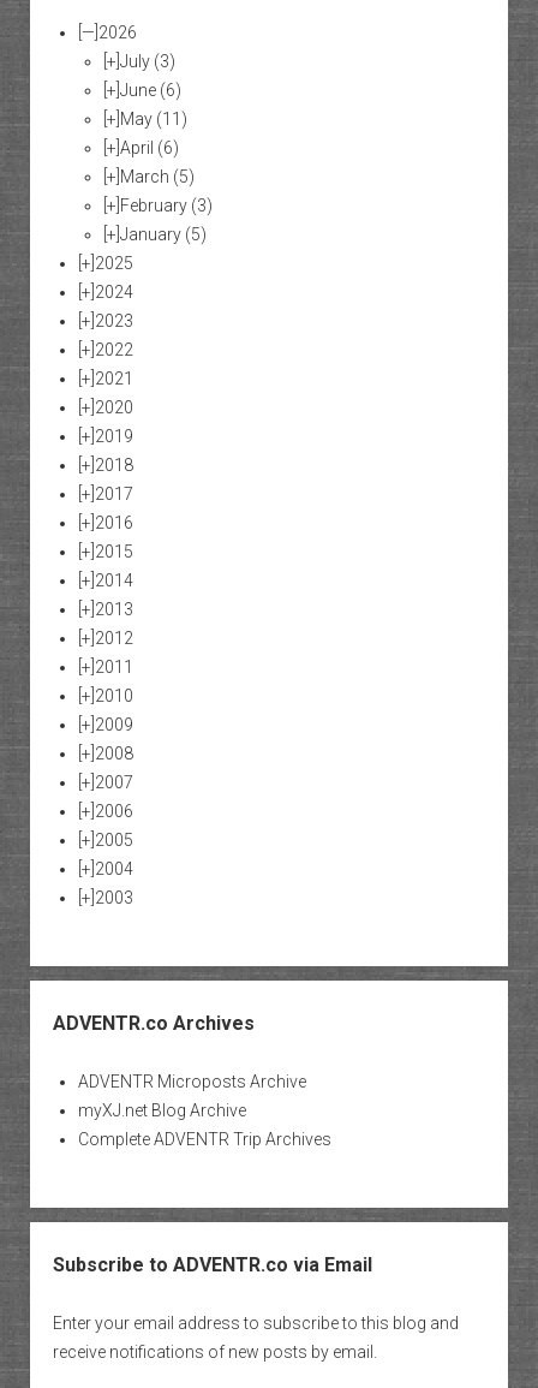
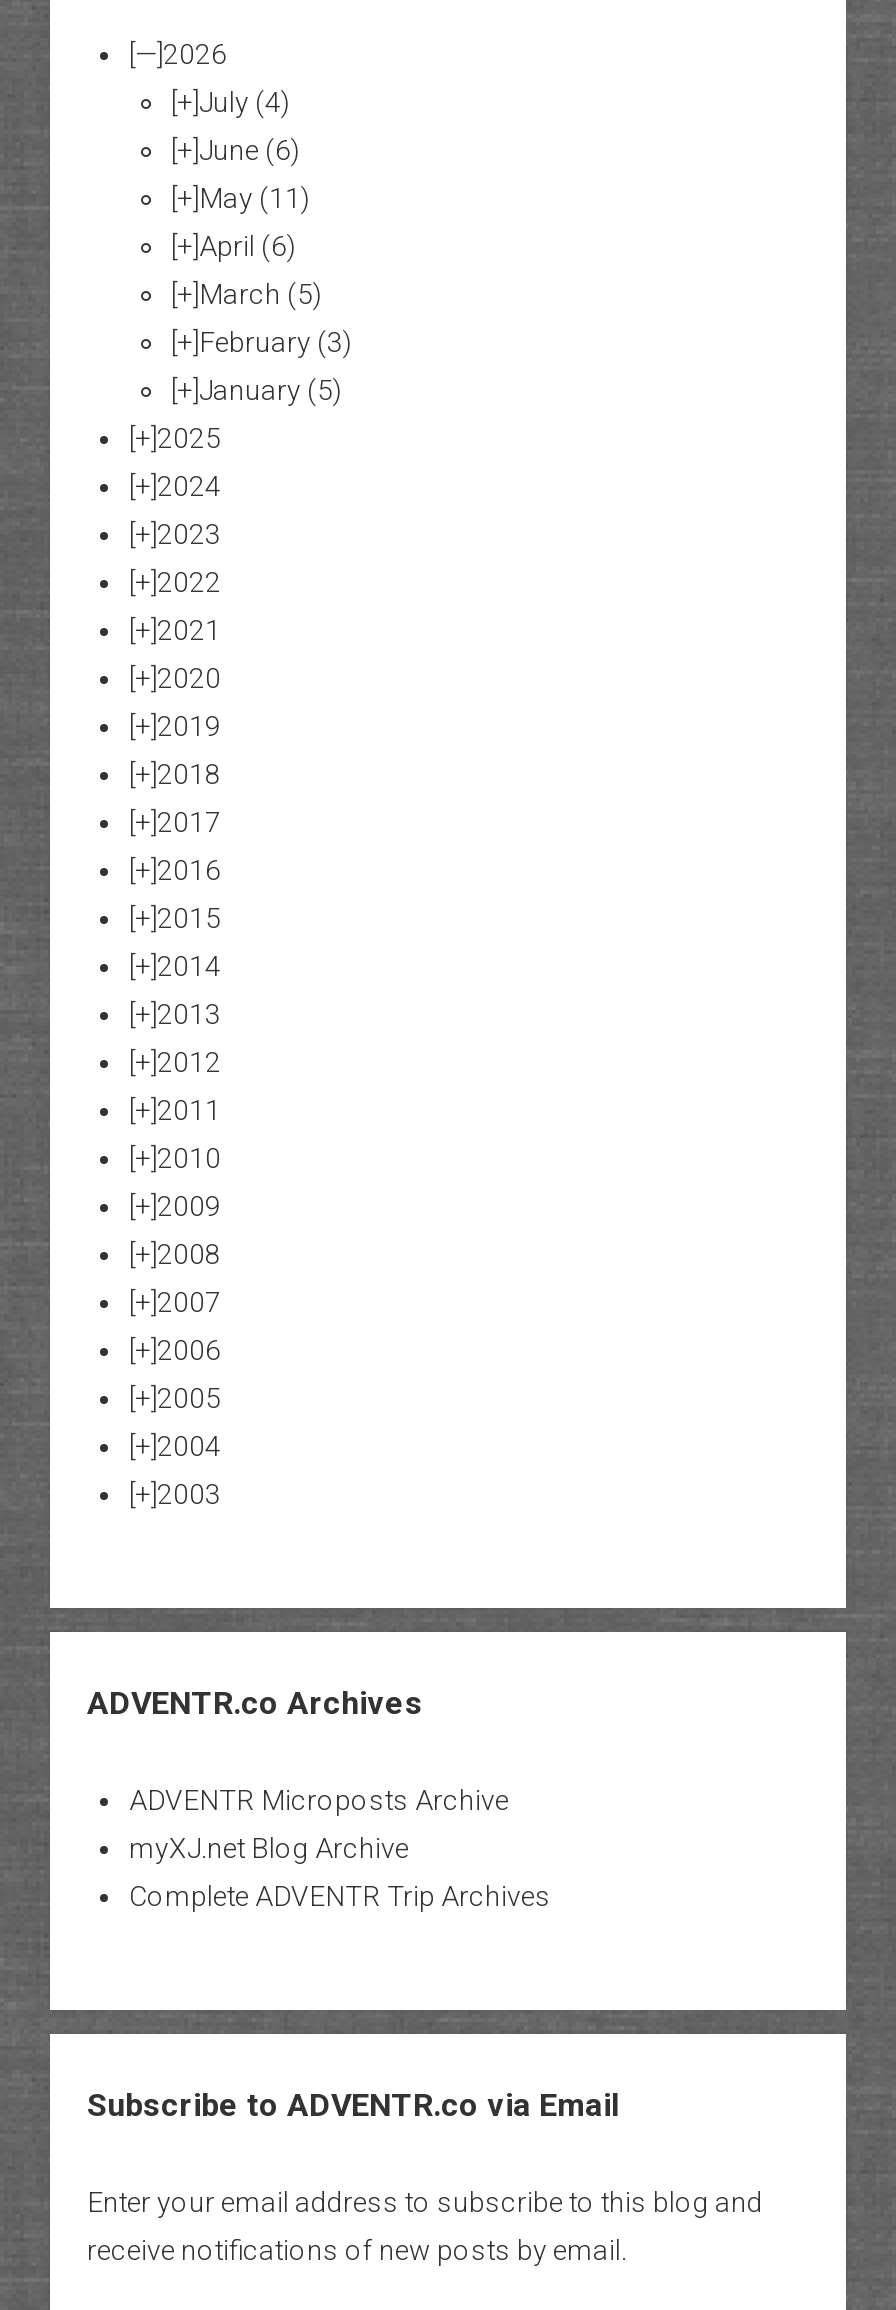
- [+]July (3)
+ [+]July (4)
